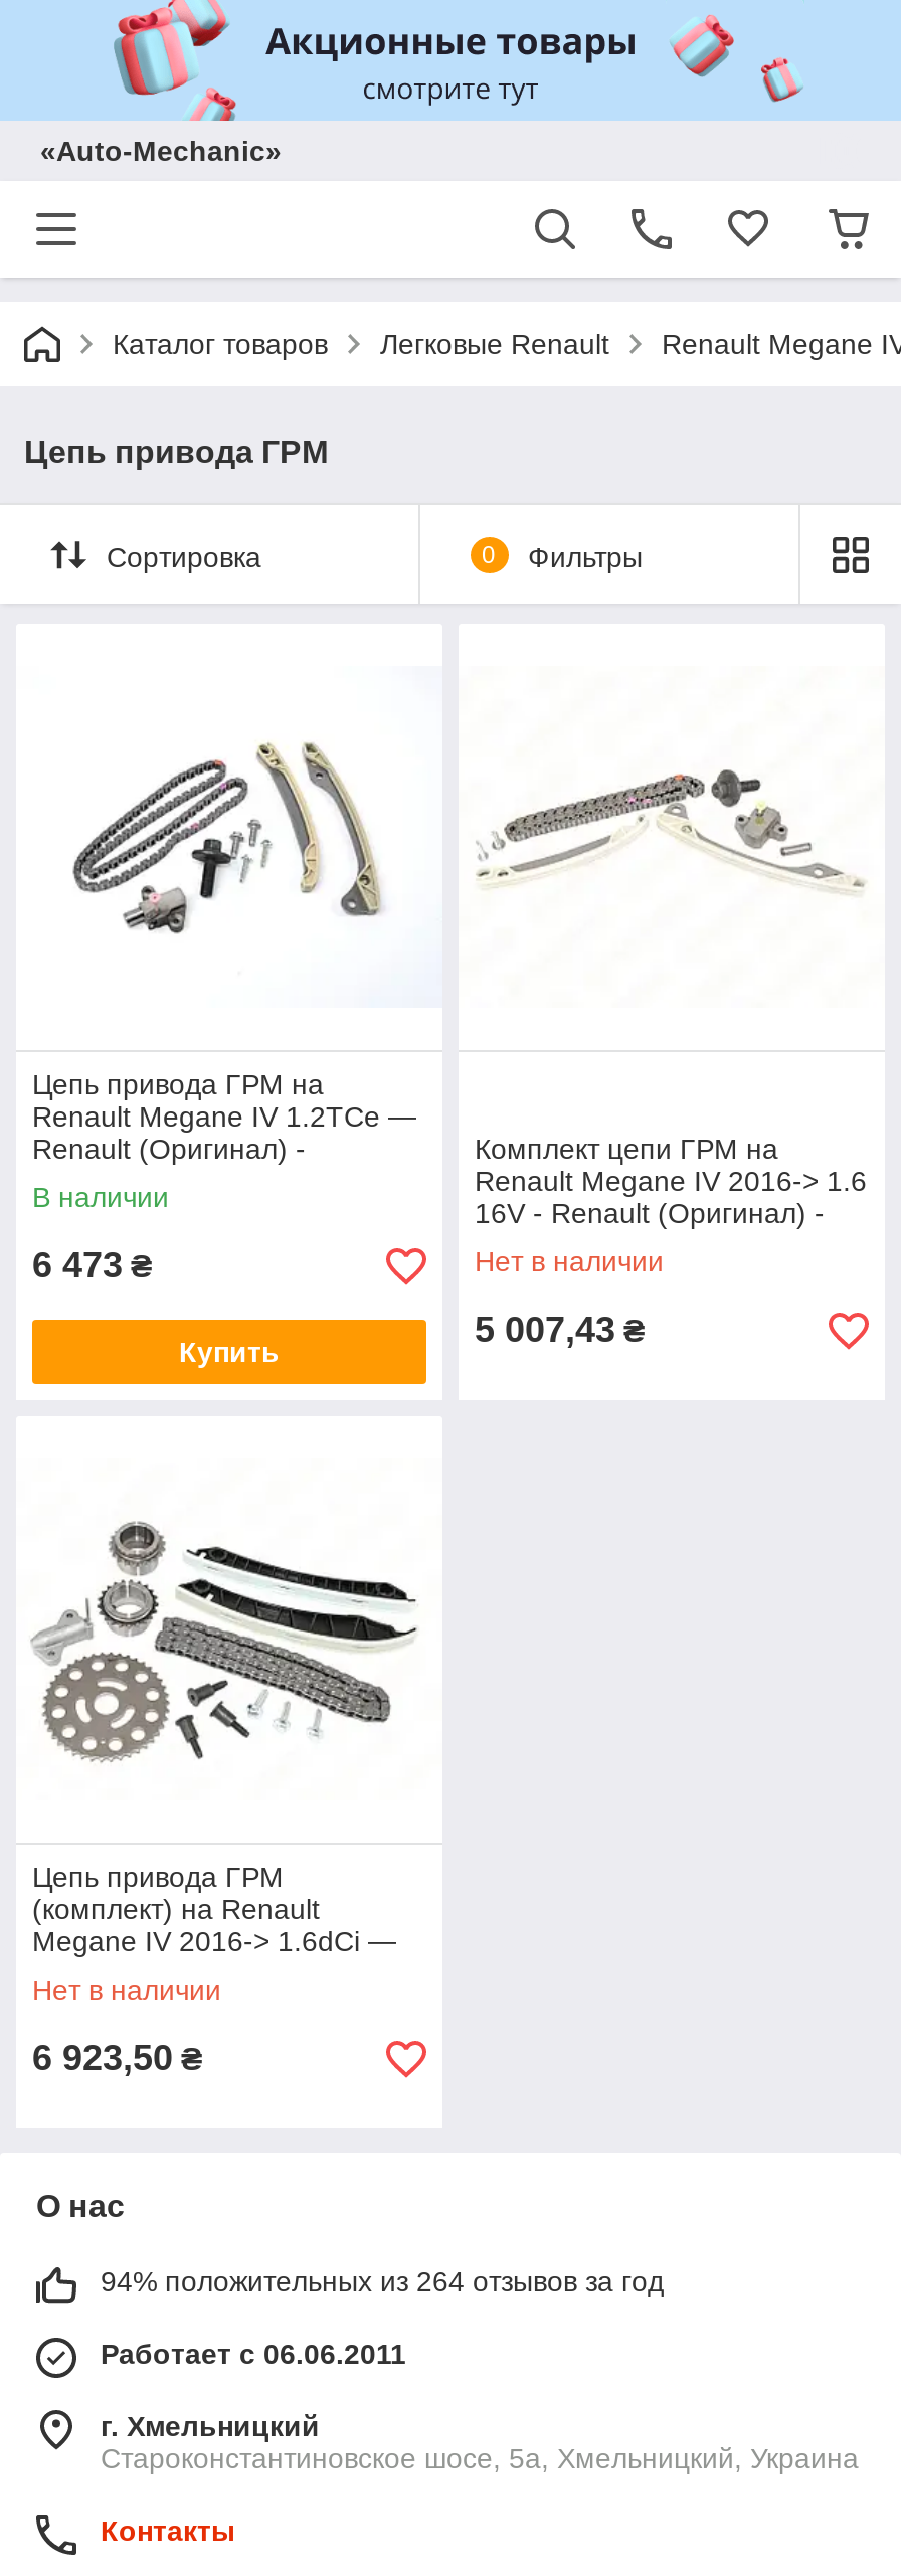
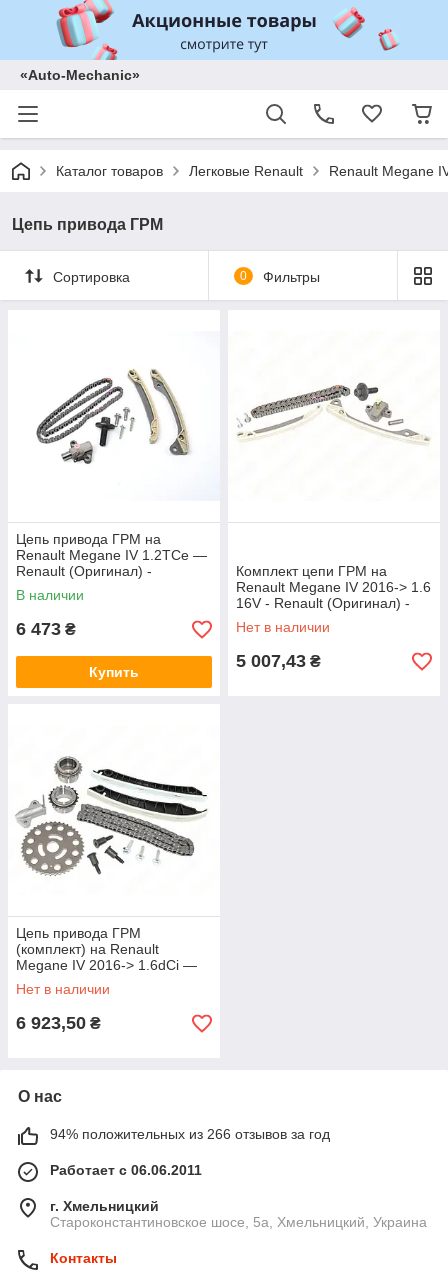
- 94% положительных из 264 отзывов за год
+ 94% положительных из 266 отзывов за год
